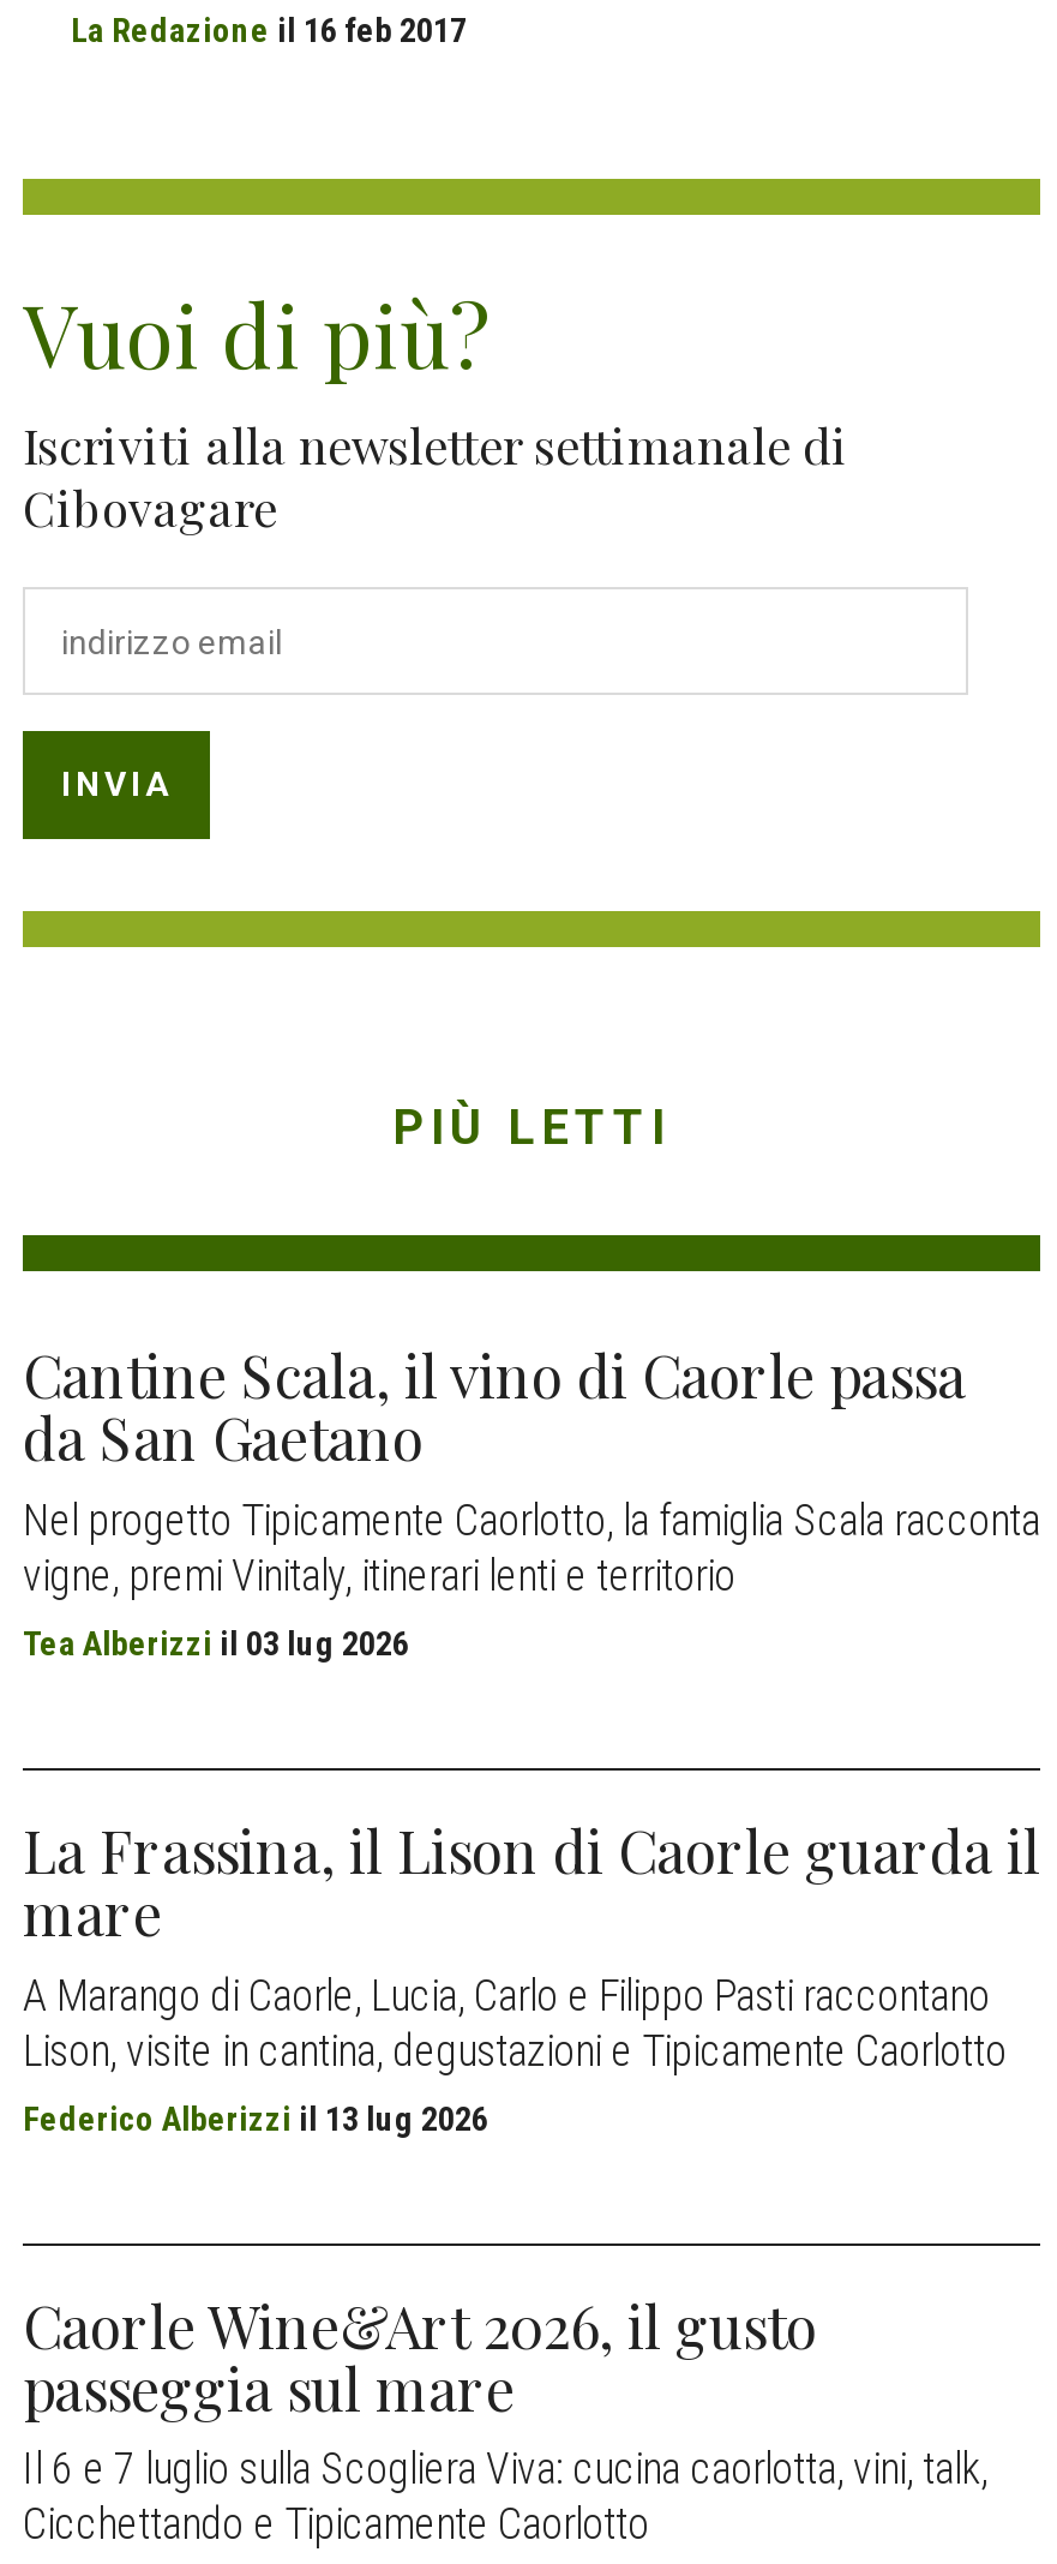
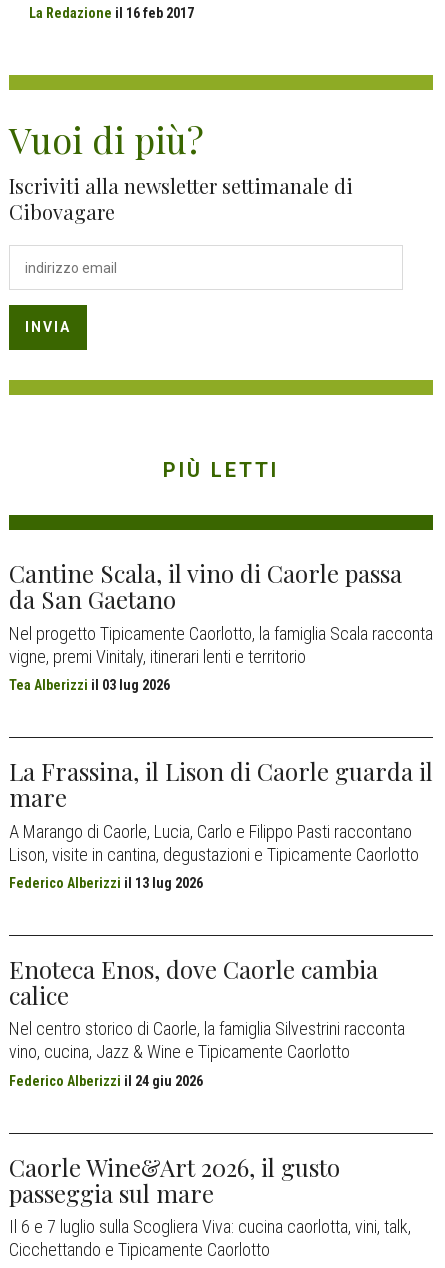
+ Enoteca Enos, dove Caorle cambia
+ calice
+ Nel centro storico di Caorle, la famiglia Silvestrini racconta
+ vino, cucina, Jazz & Wine e Tipicamente Caorlotto
+ Federico Alberizzi il 24 giu 2026
